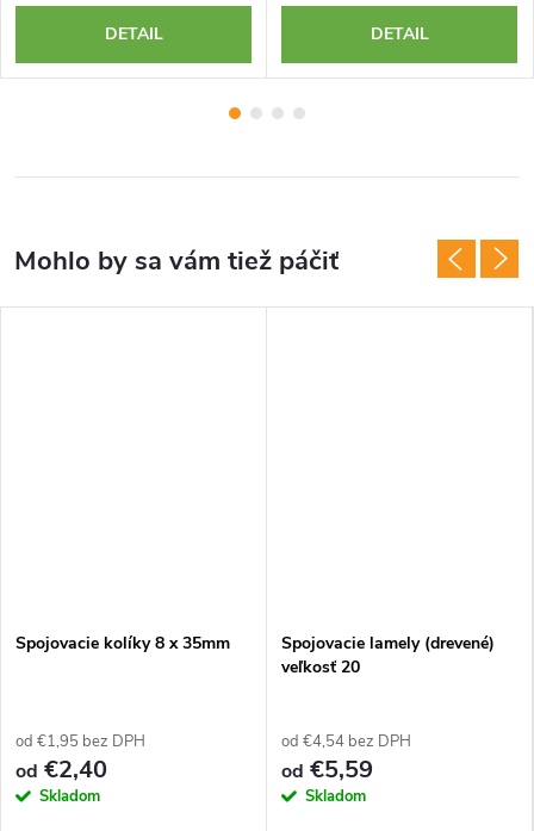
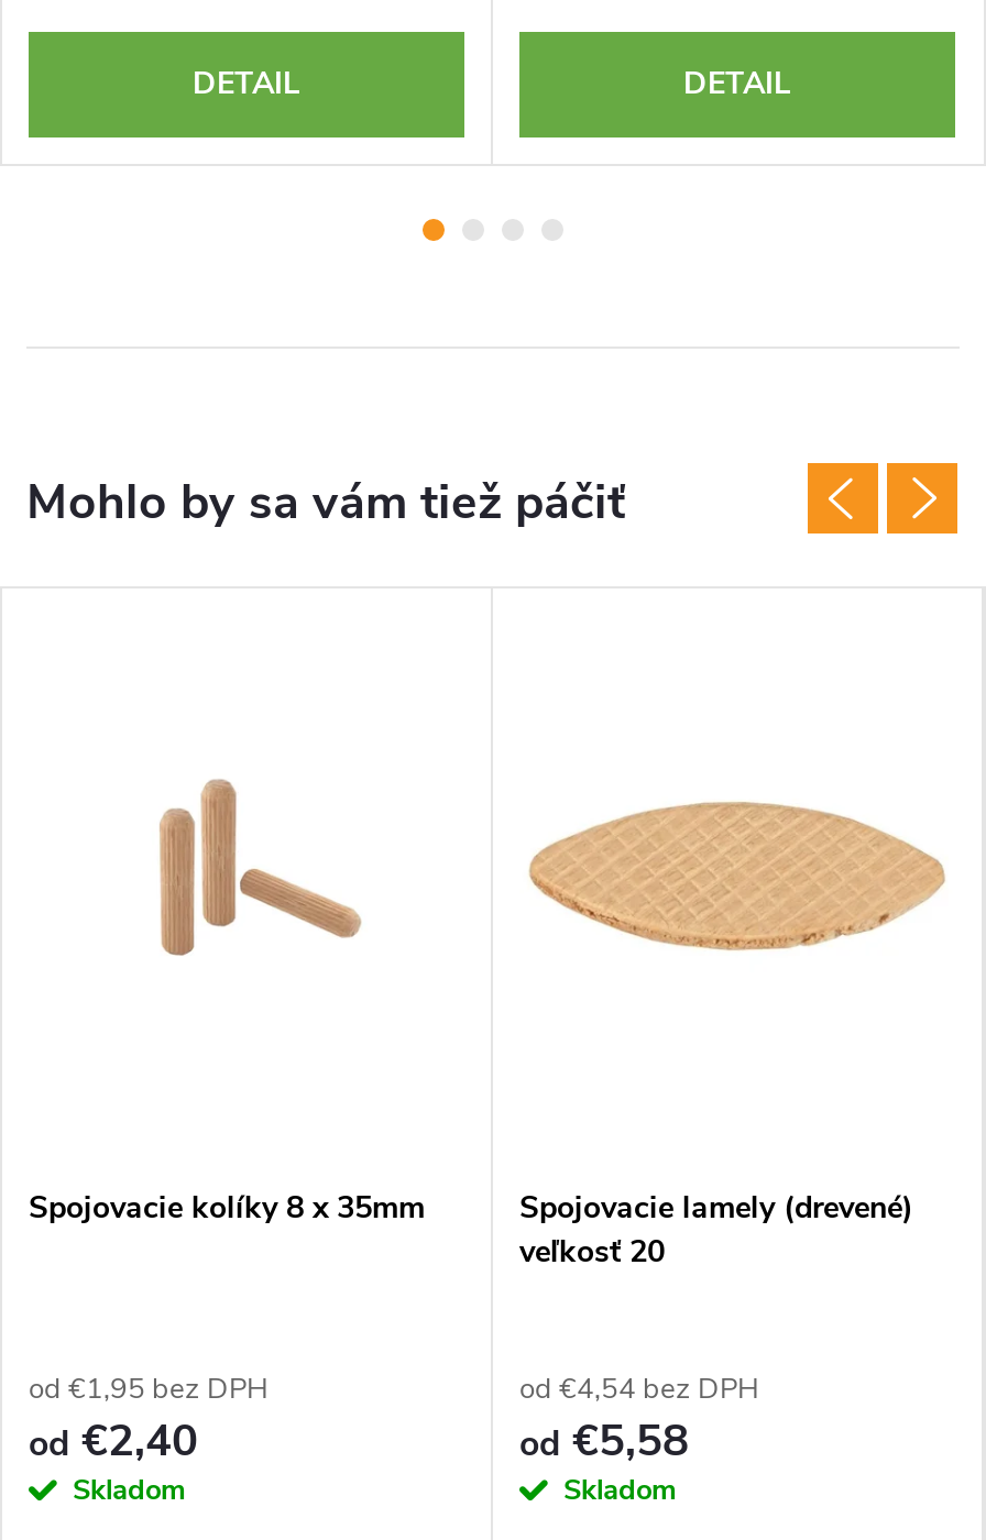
+ [image]

+ [image]

- od €5,59
+ od €5,58
